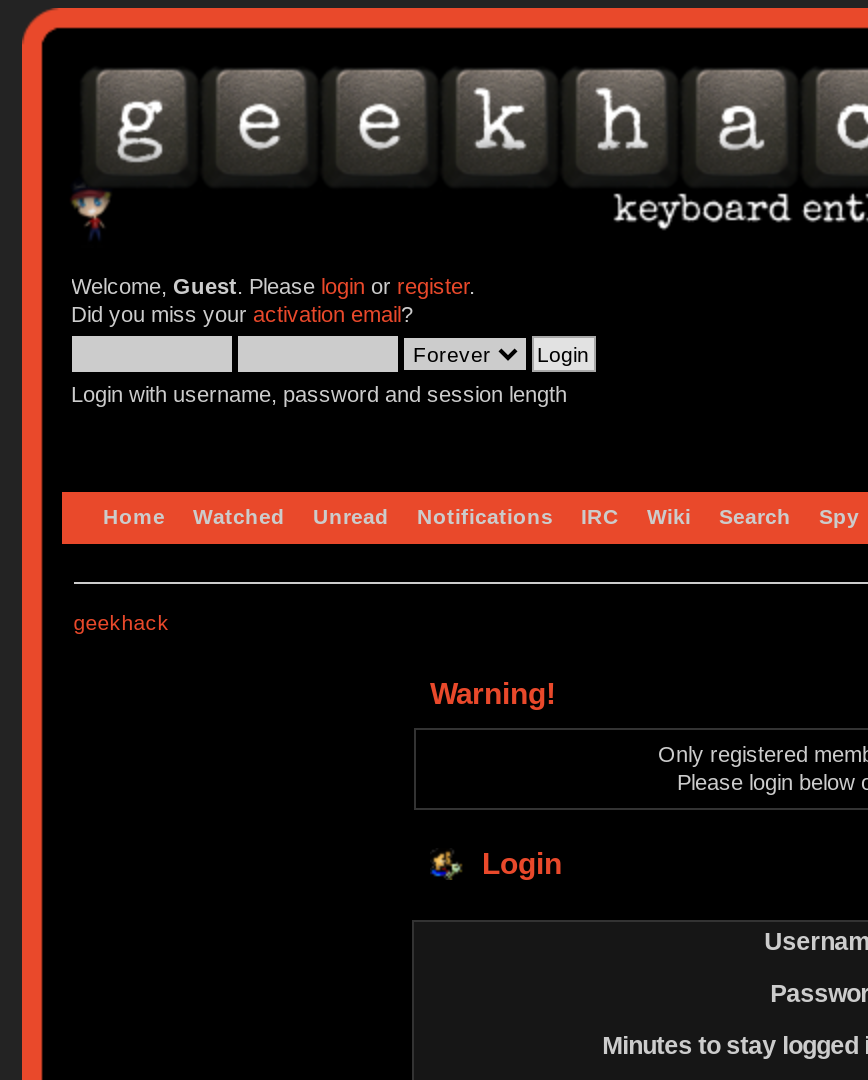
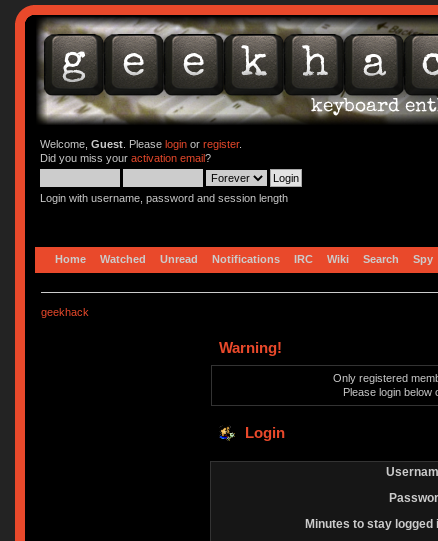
- [image]
+ [image]
